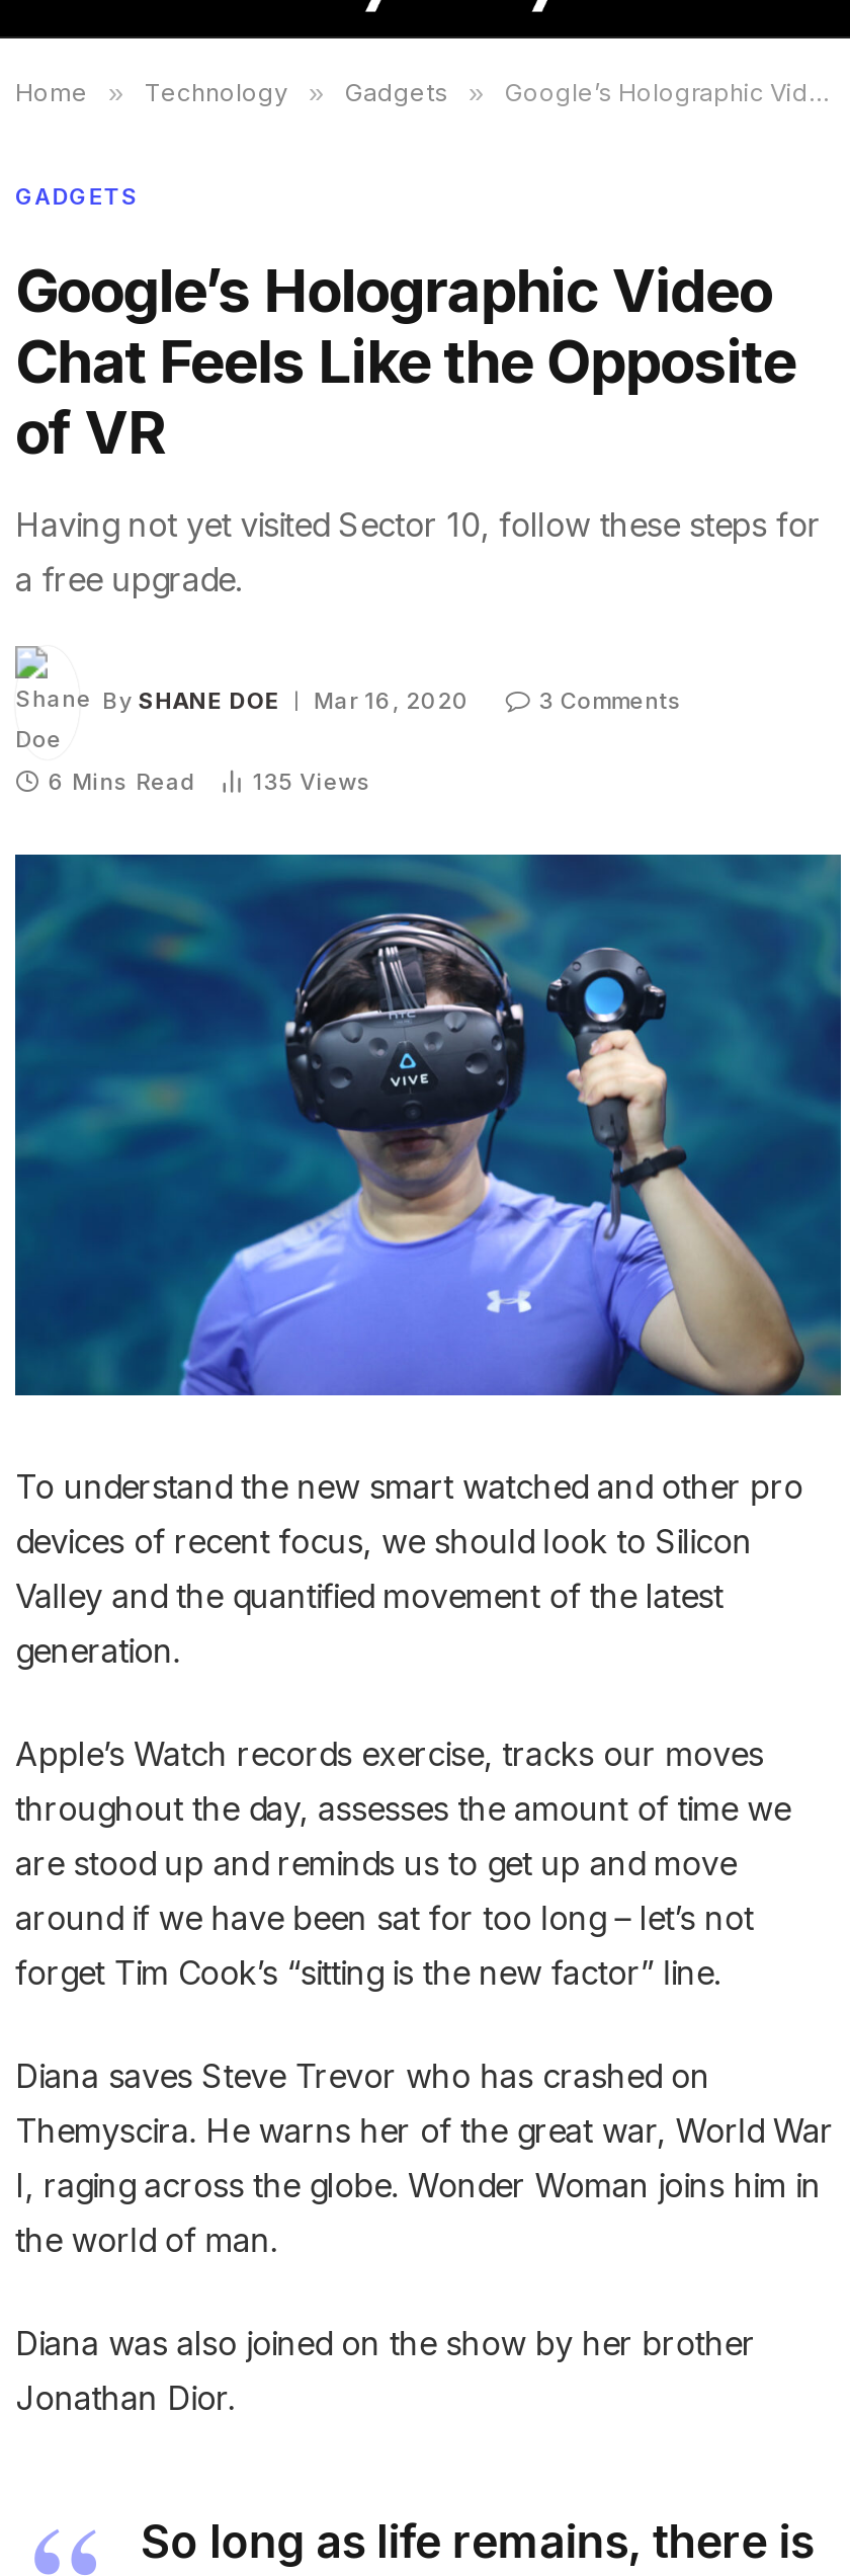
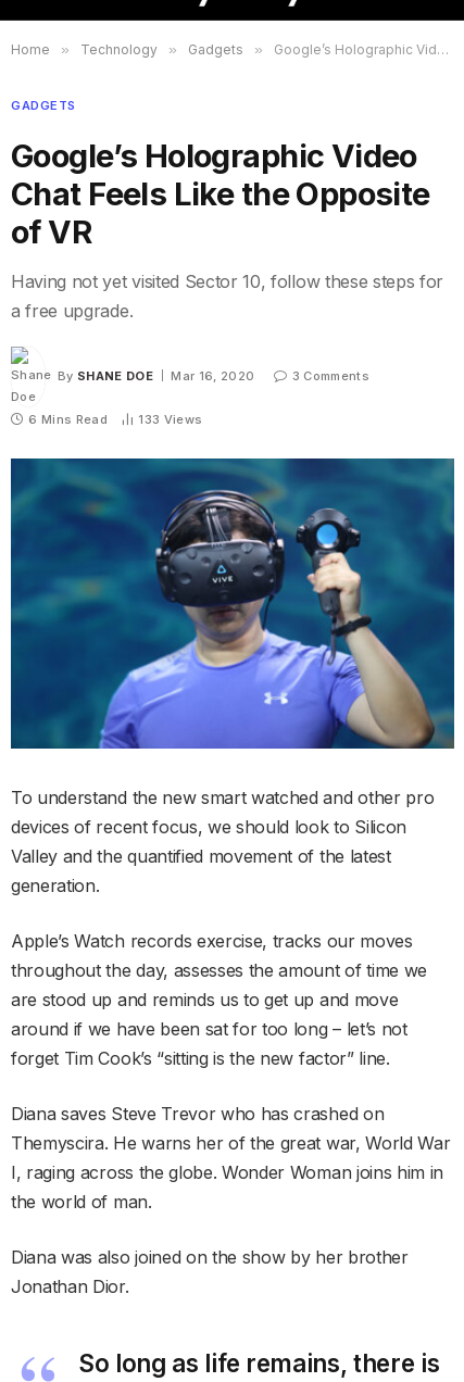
- 135 Views
+ 133 Views
